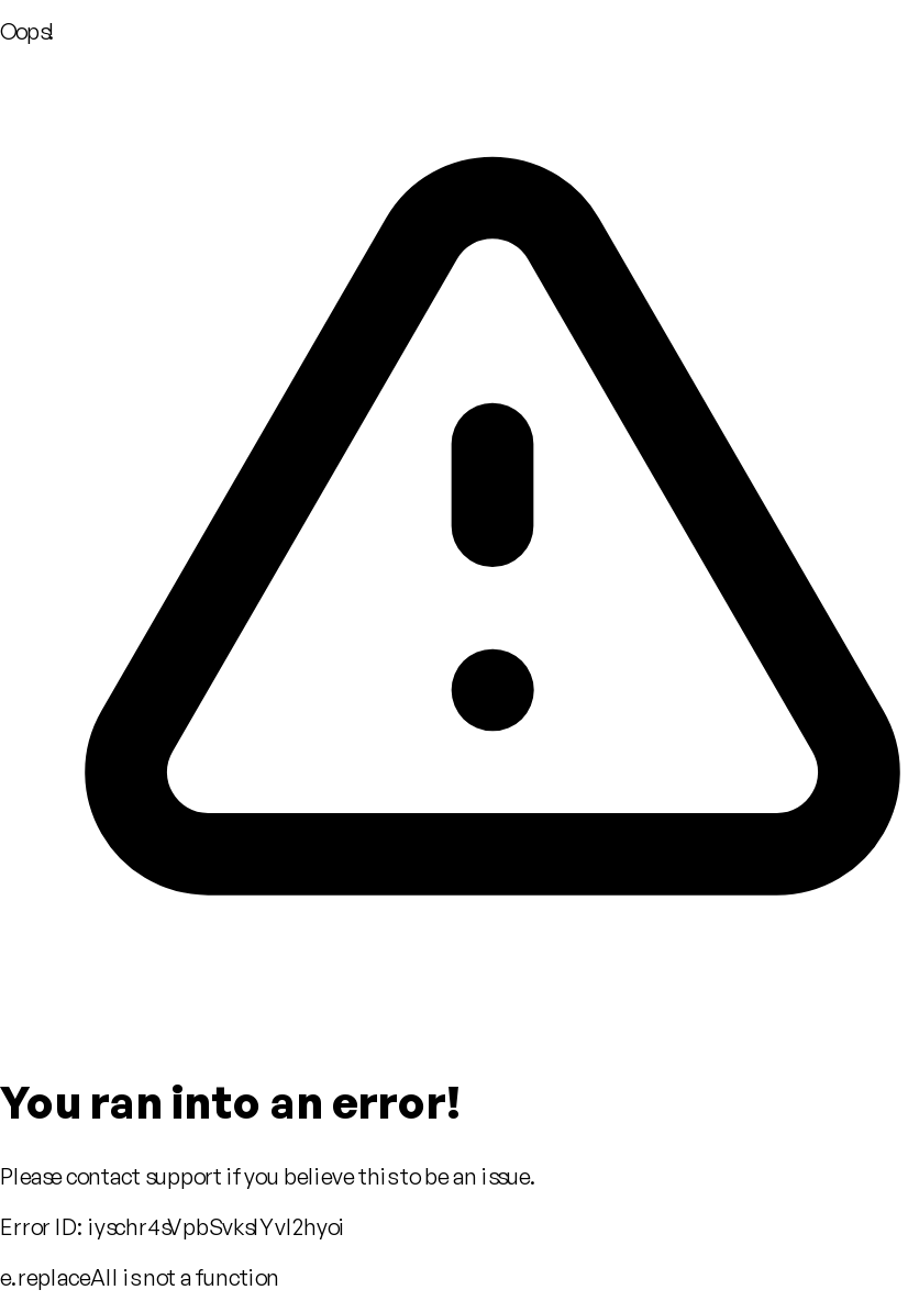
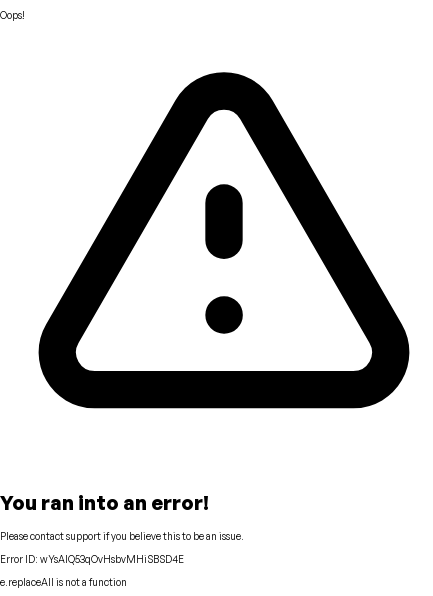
- Error ID: iyschr4sVpbSvkslYvl2hyoi
+ Error ID: wYsAlQ53qOvHsbvMHiSBSD4E
